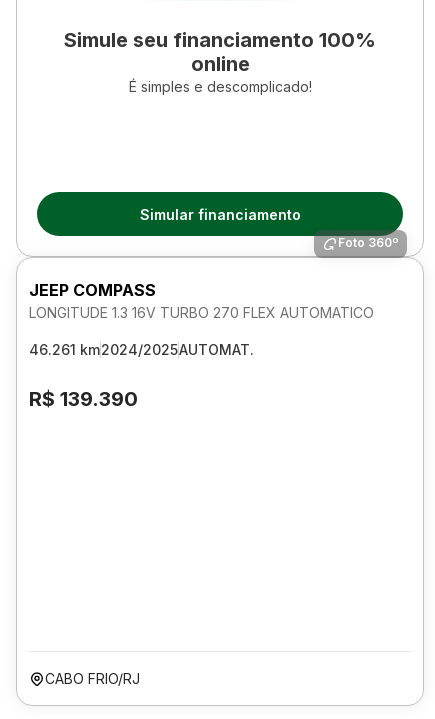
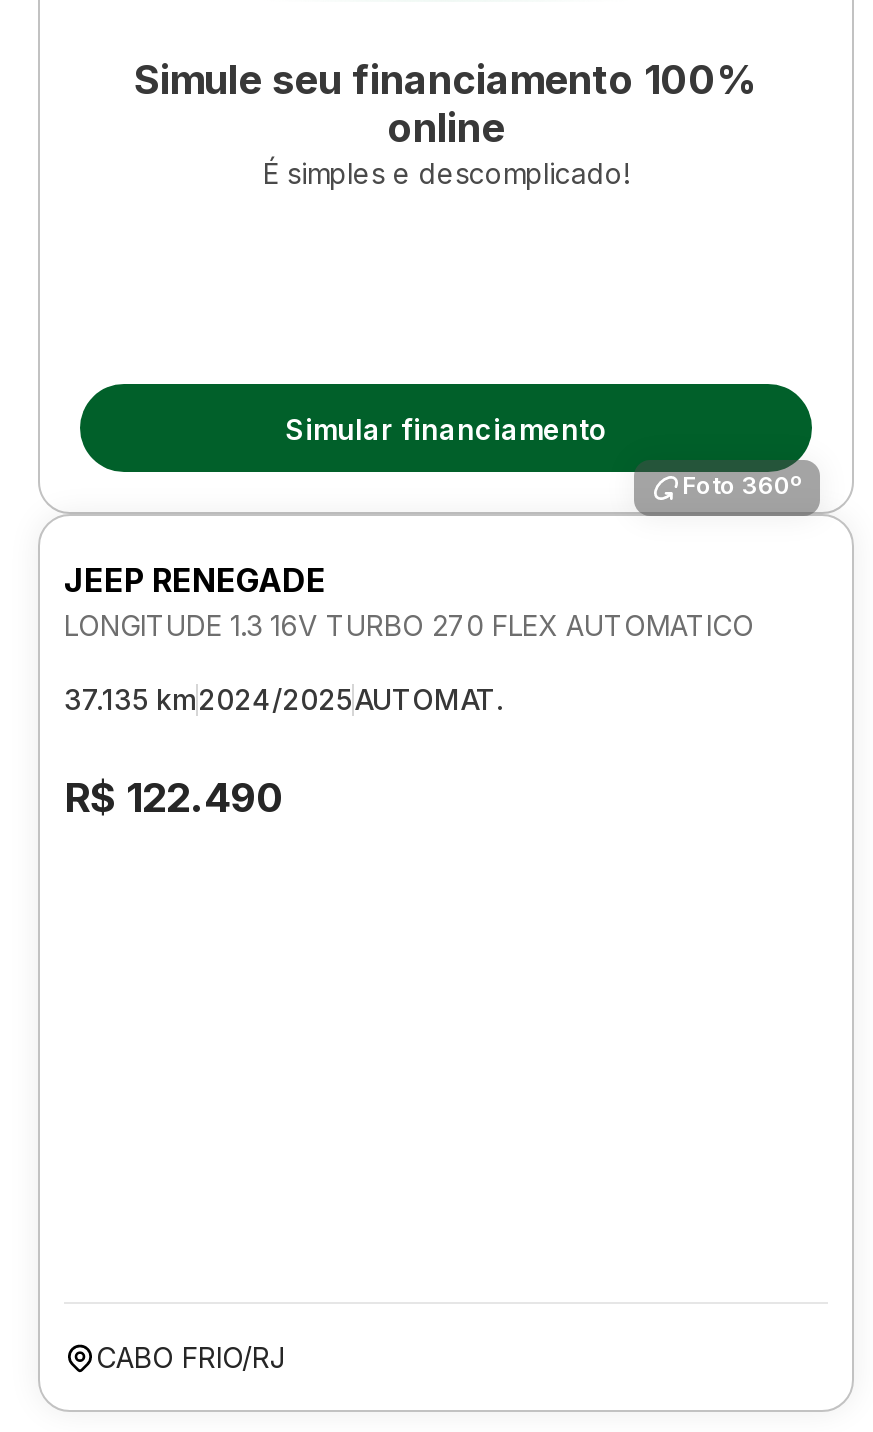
- JEEP COMPASS
+ JEEP RENEGADE

- 46.261 km2024/2025AUTOMAT.
+ 37.135 km2024/2025AUTOMAT.

- R$ 139.390
+ R$ 122.490
